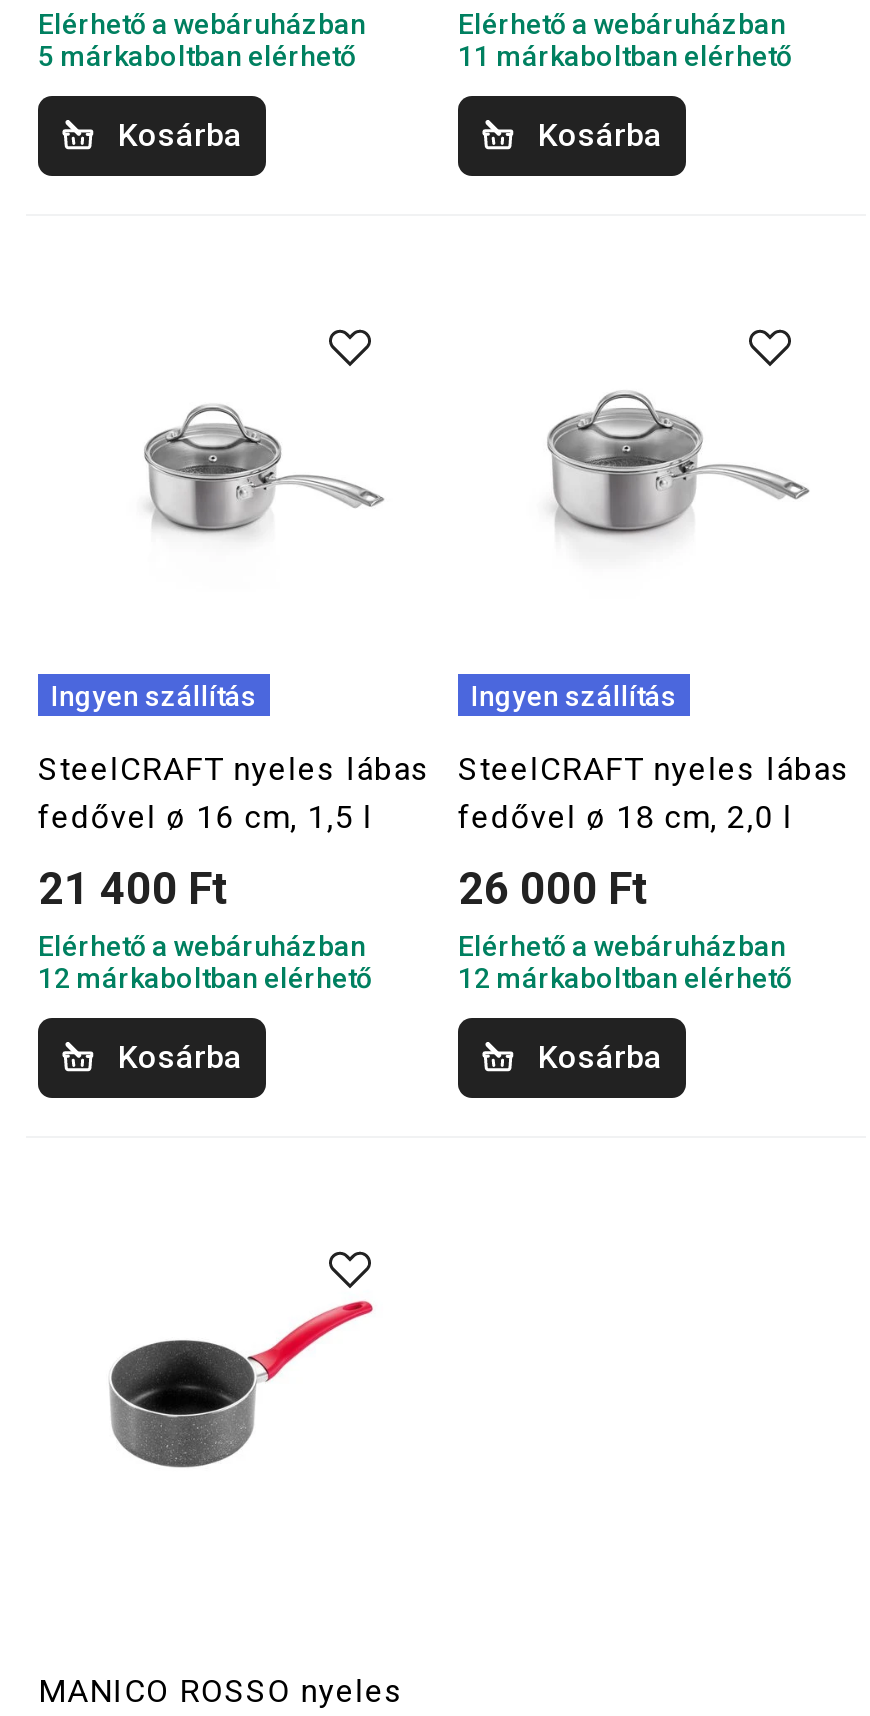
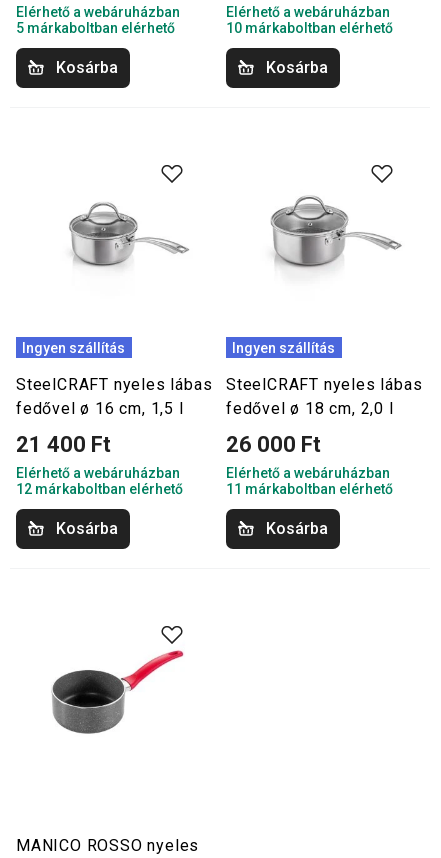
moved down: 11 márkaboltban elérhető

+ 10 márkaboltban elérhető

- 12 márkaboltban elérhető
